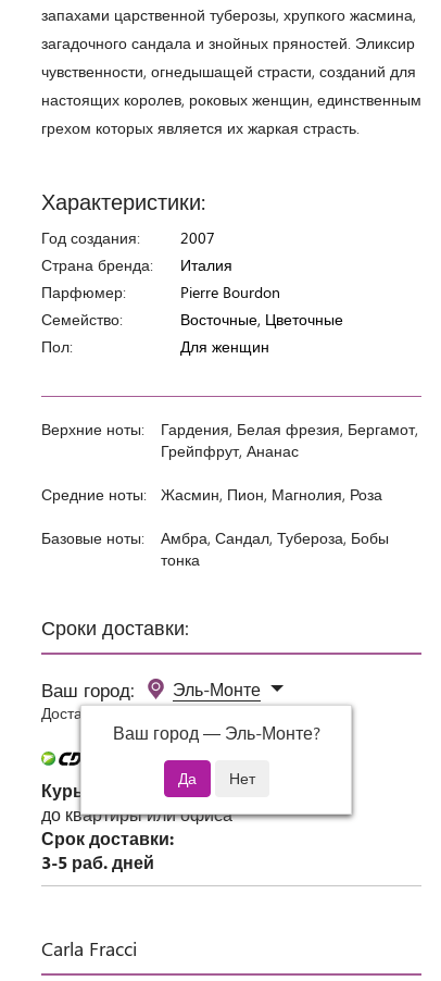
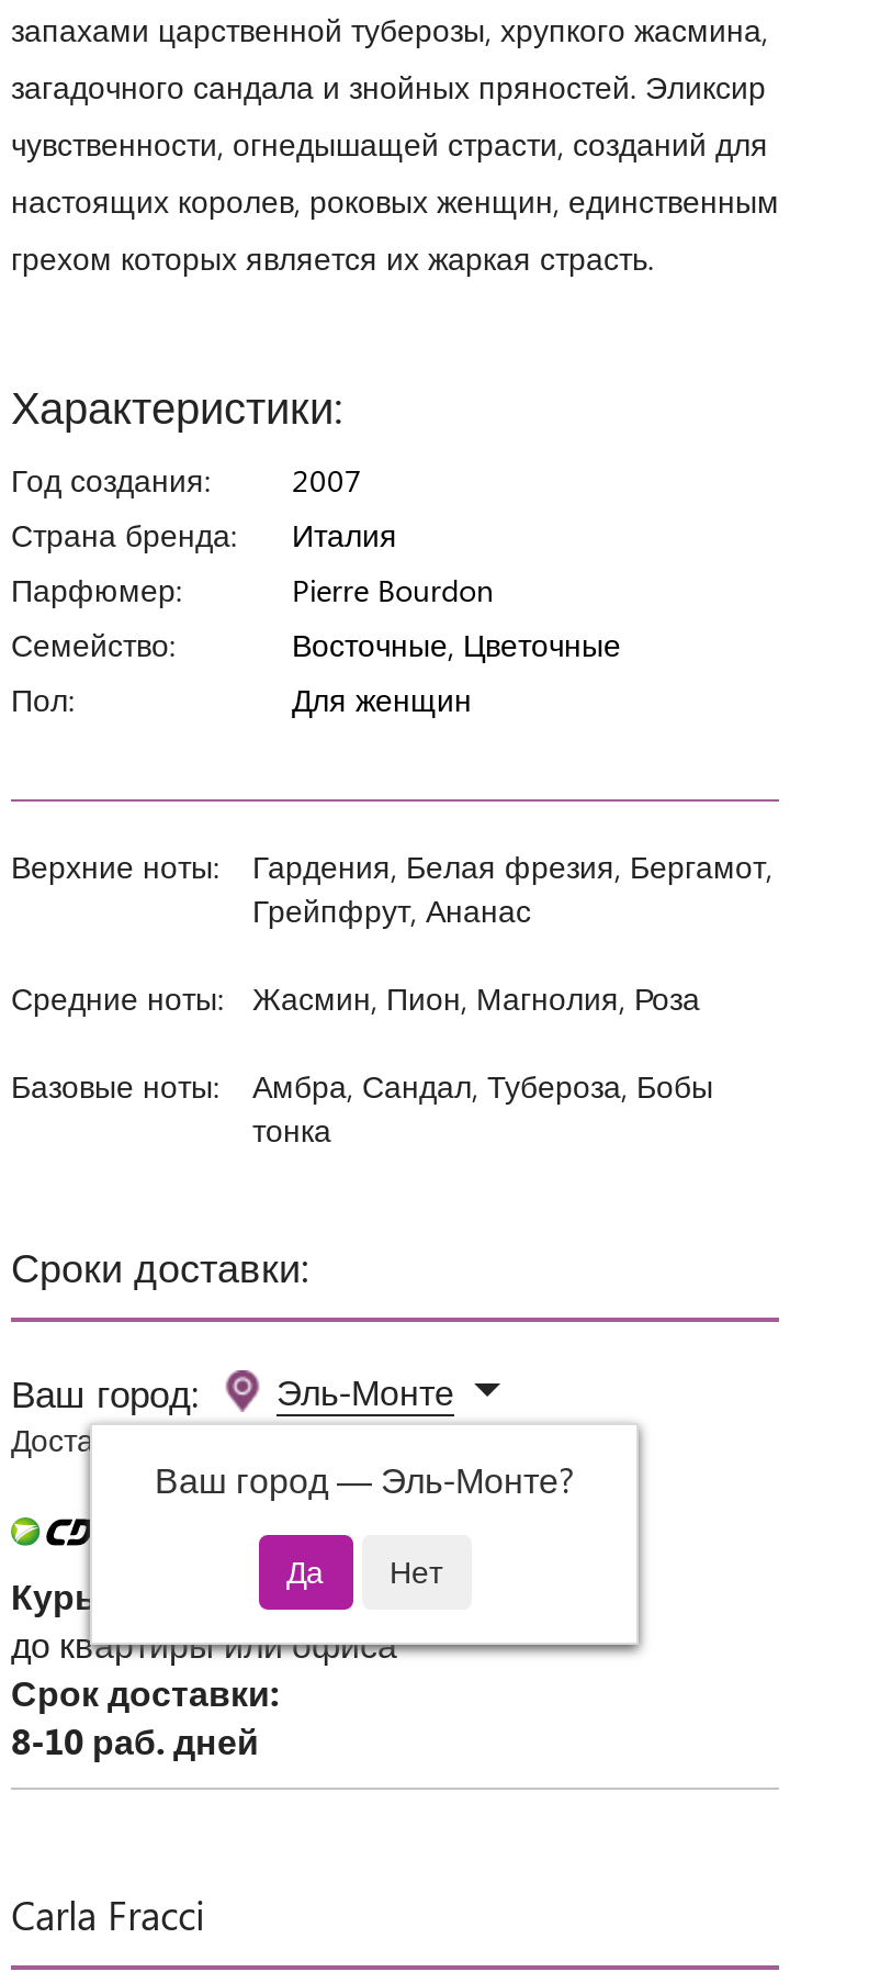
- 3-5 раб. дней
+ 8-10 раб. дней
